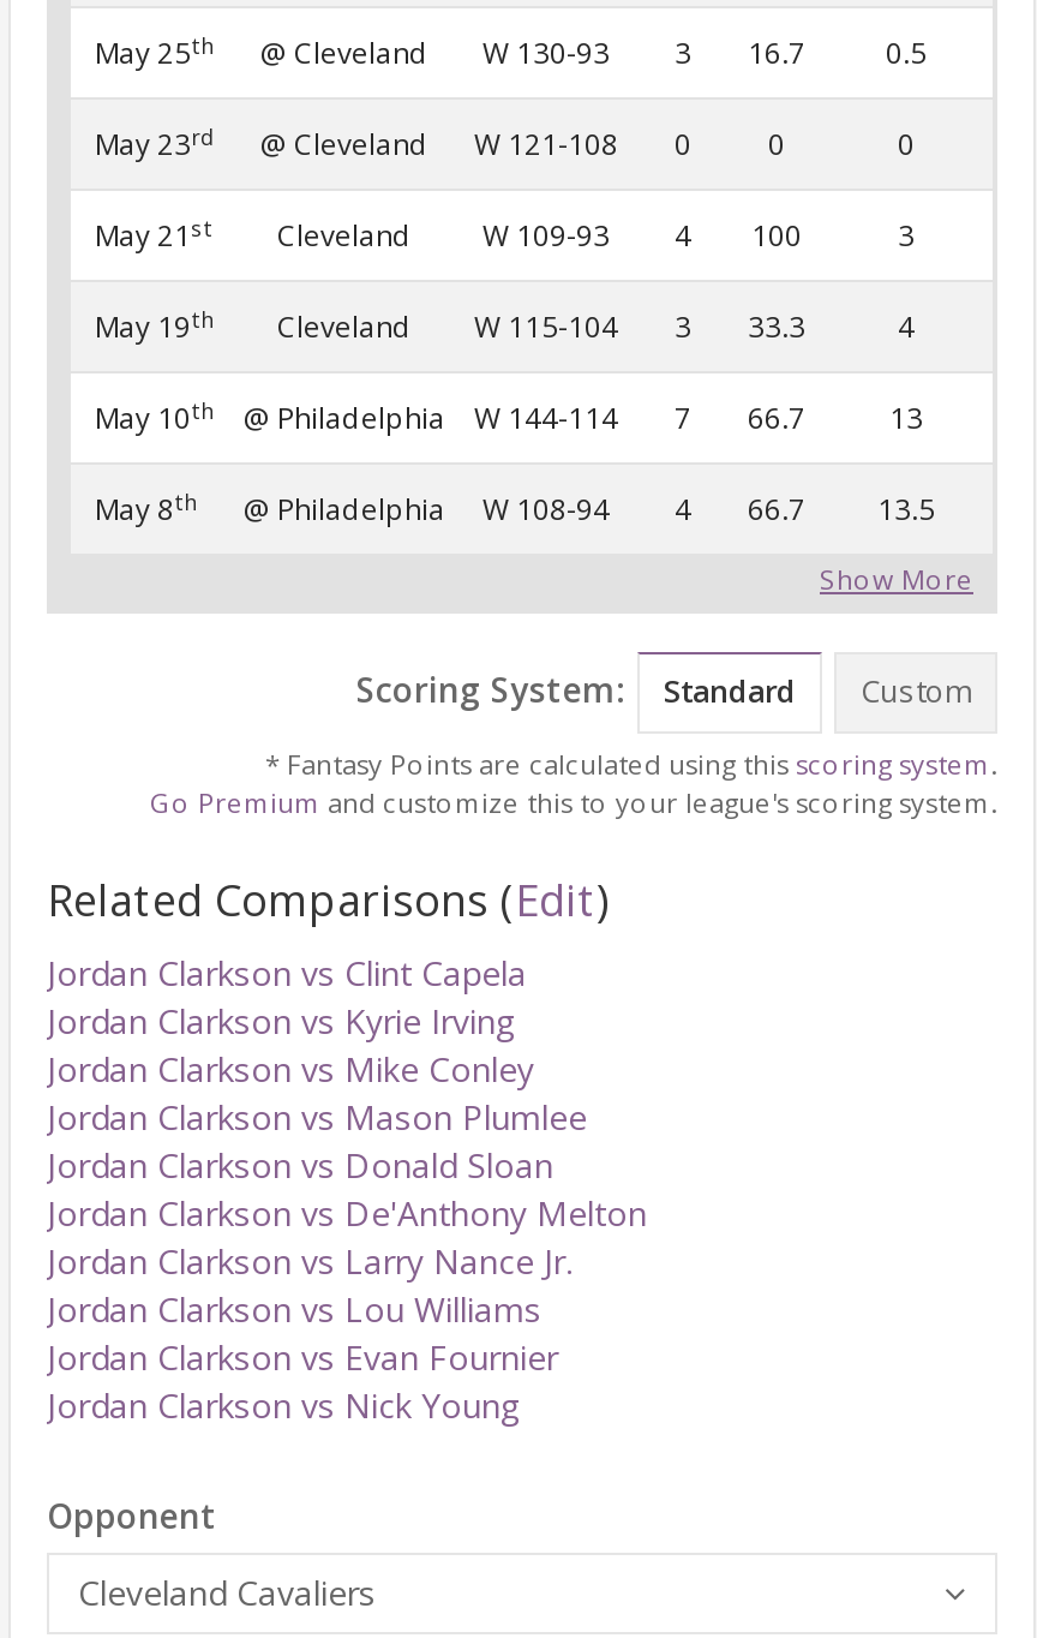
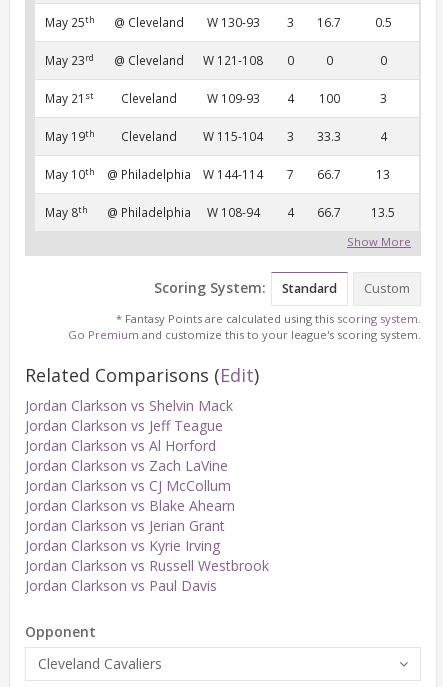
- Jordan Clarkson vs Clint Capela
+ Jordan Clarkson vs Shelvin Mack
+ Jordan Clarkson vs Jeff Teague
+ Jordan Clarkson vs Al Horford
+ Jordan Clarkson vs Zach LaVine
+ Jordan Clarkson vs CJ McCollum
+ Jordan Clarkson vs Blake Ahearn
+ Jordan Clarkson vs Jerian Grant

moved down: Jordan Clarkson vs Kyrie Irving

- Jordan Clarkson vs Mike Conley
- Jordan Clarkson vs Mason Plumlee
- Jordan Clarkson vs Donald Sloan
- Jordan Clarkson vs De'Anthony Melton
- Jordan Clarkson vs Larry Nance Jr.
- Jordan Clarkson vs Lou Williams
- Jordan Clarkson vs Evan Fournier
- Jordan Clarkson vs Nick Young
+ Jordan Clarkson vs Russell Westbrook
+ Jordan Clarkson vs Paul Davis
